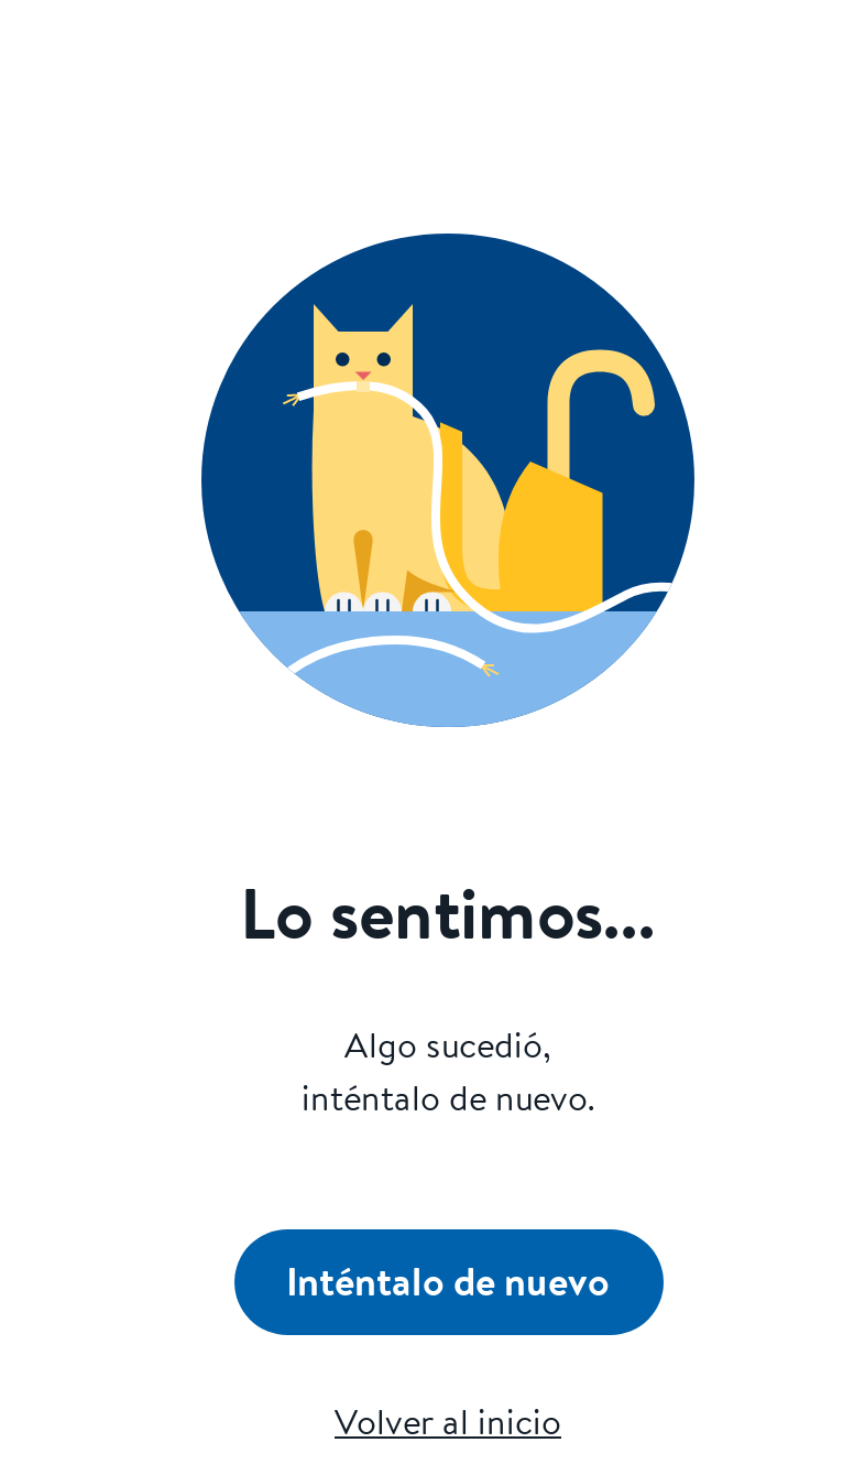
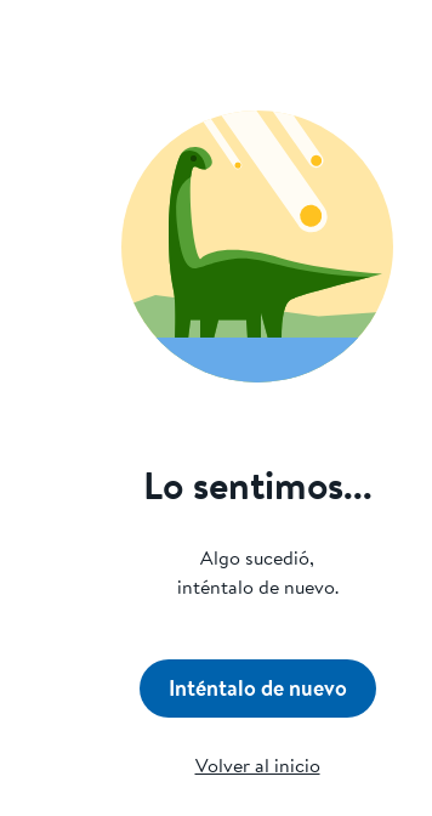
- [image]
+ [image]
